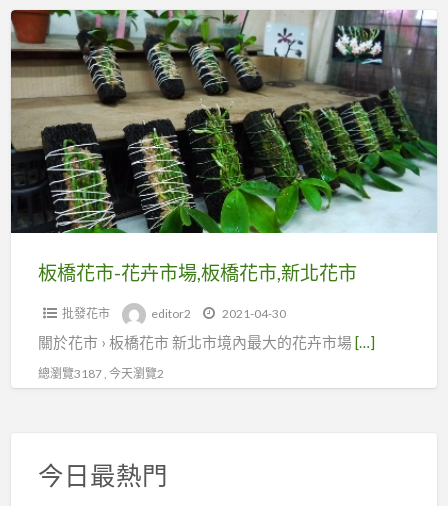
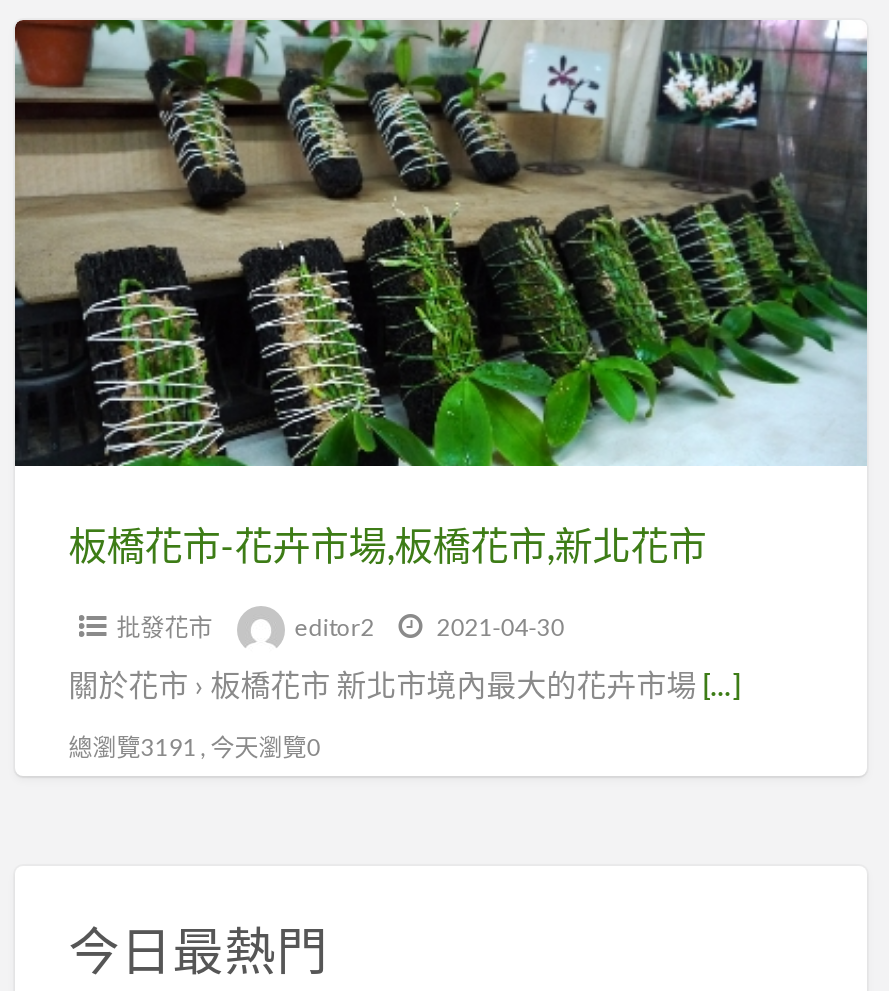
- 總瀏覽3187 , 今天瀏覽2
+ 總瀏覽3191 , 今天瀏覽0
